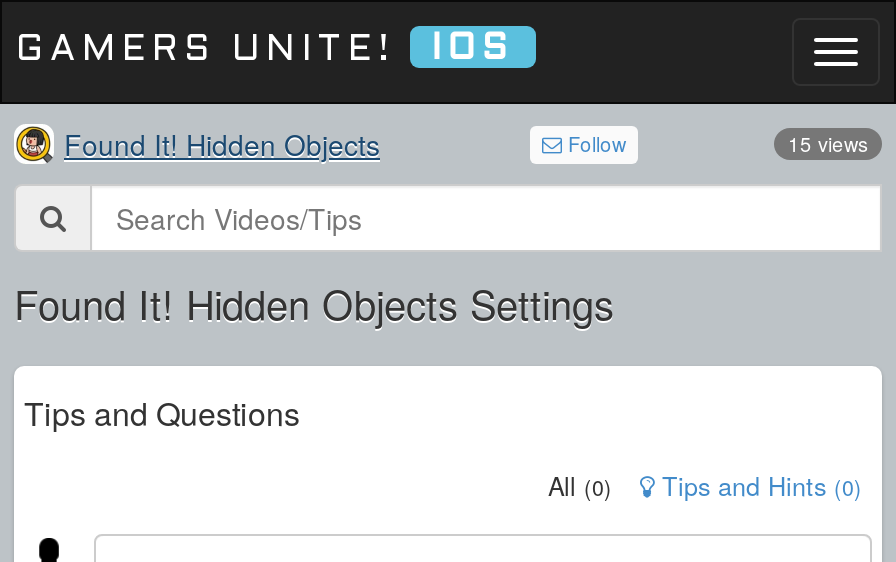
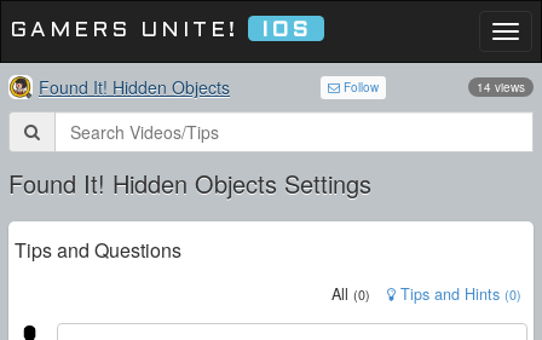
- 15 views
+ 14 views
